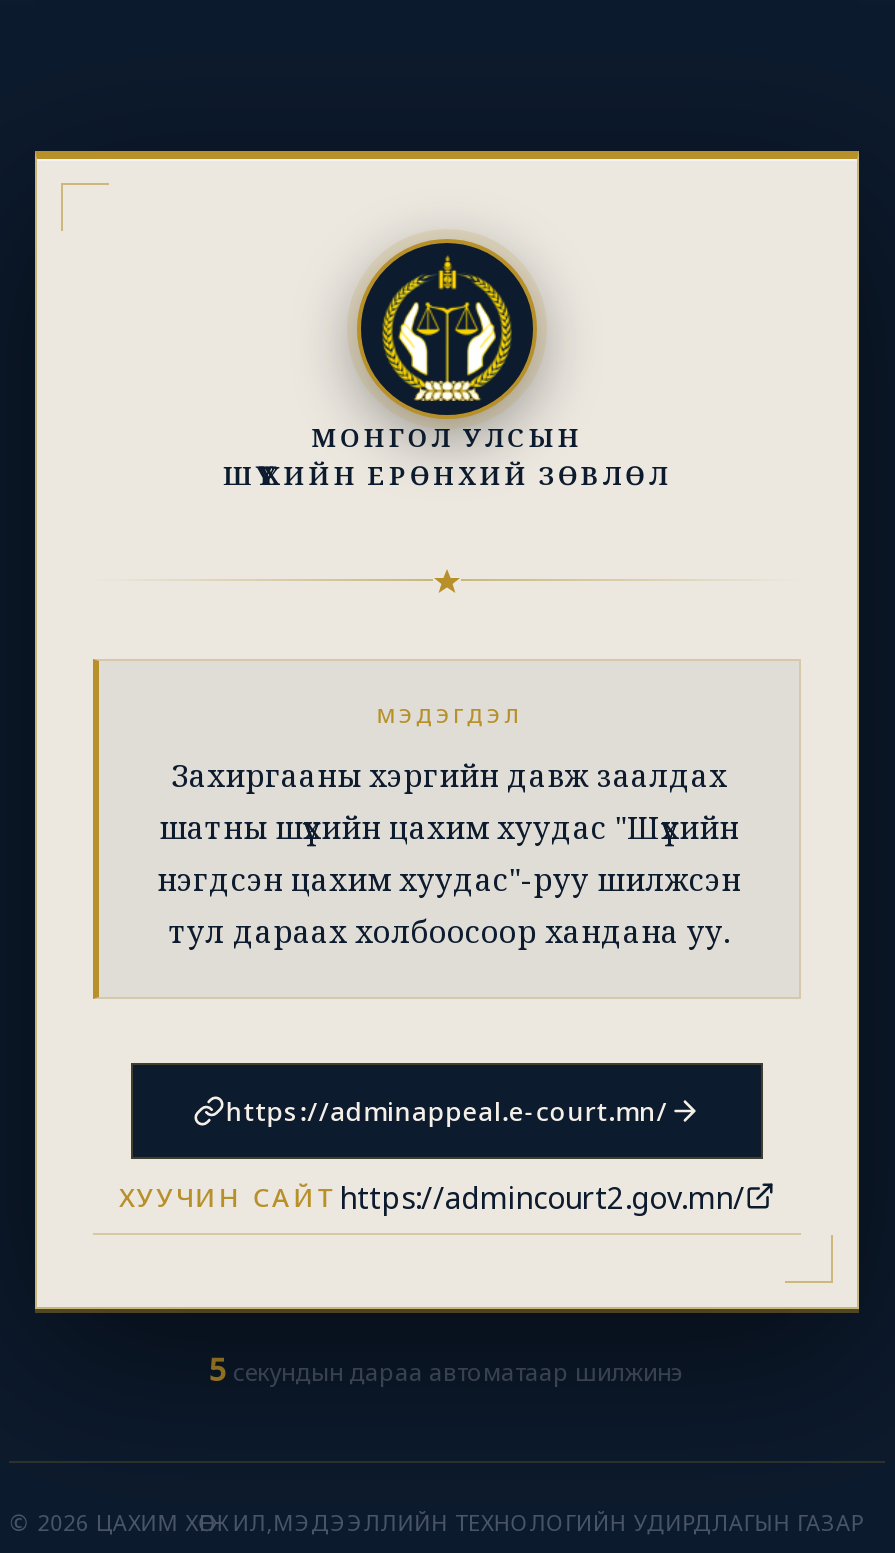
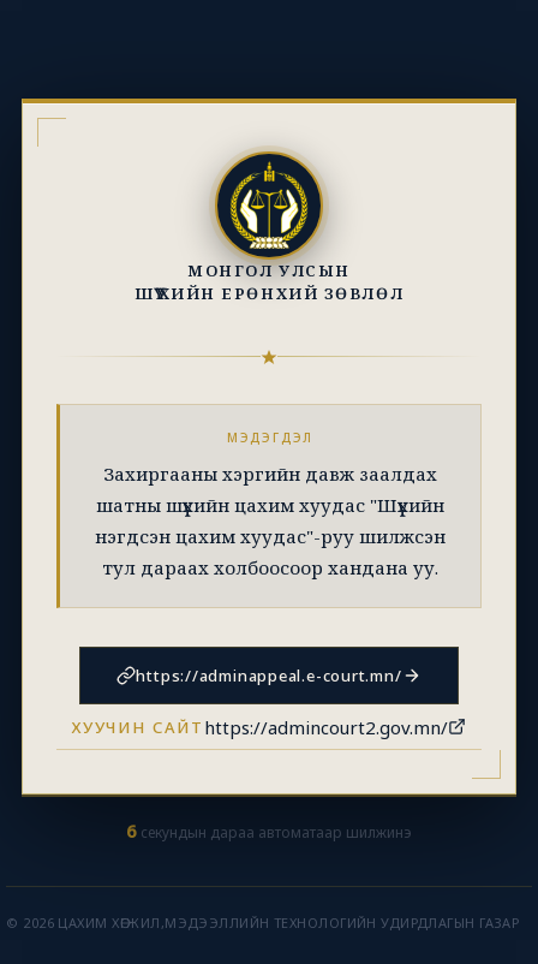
- 5 секундын дараа автоматаар шилжинэ
+ 6 секундын дараа автоматаар шилжинэ
